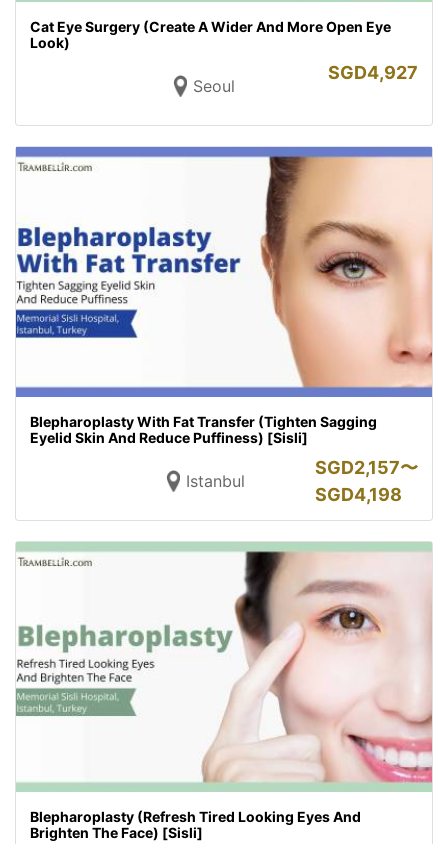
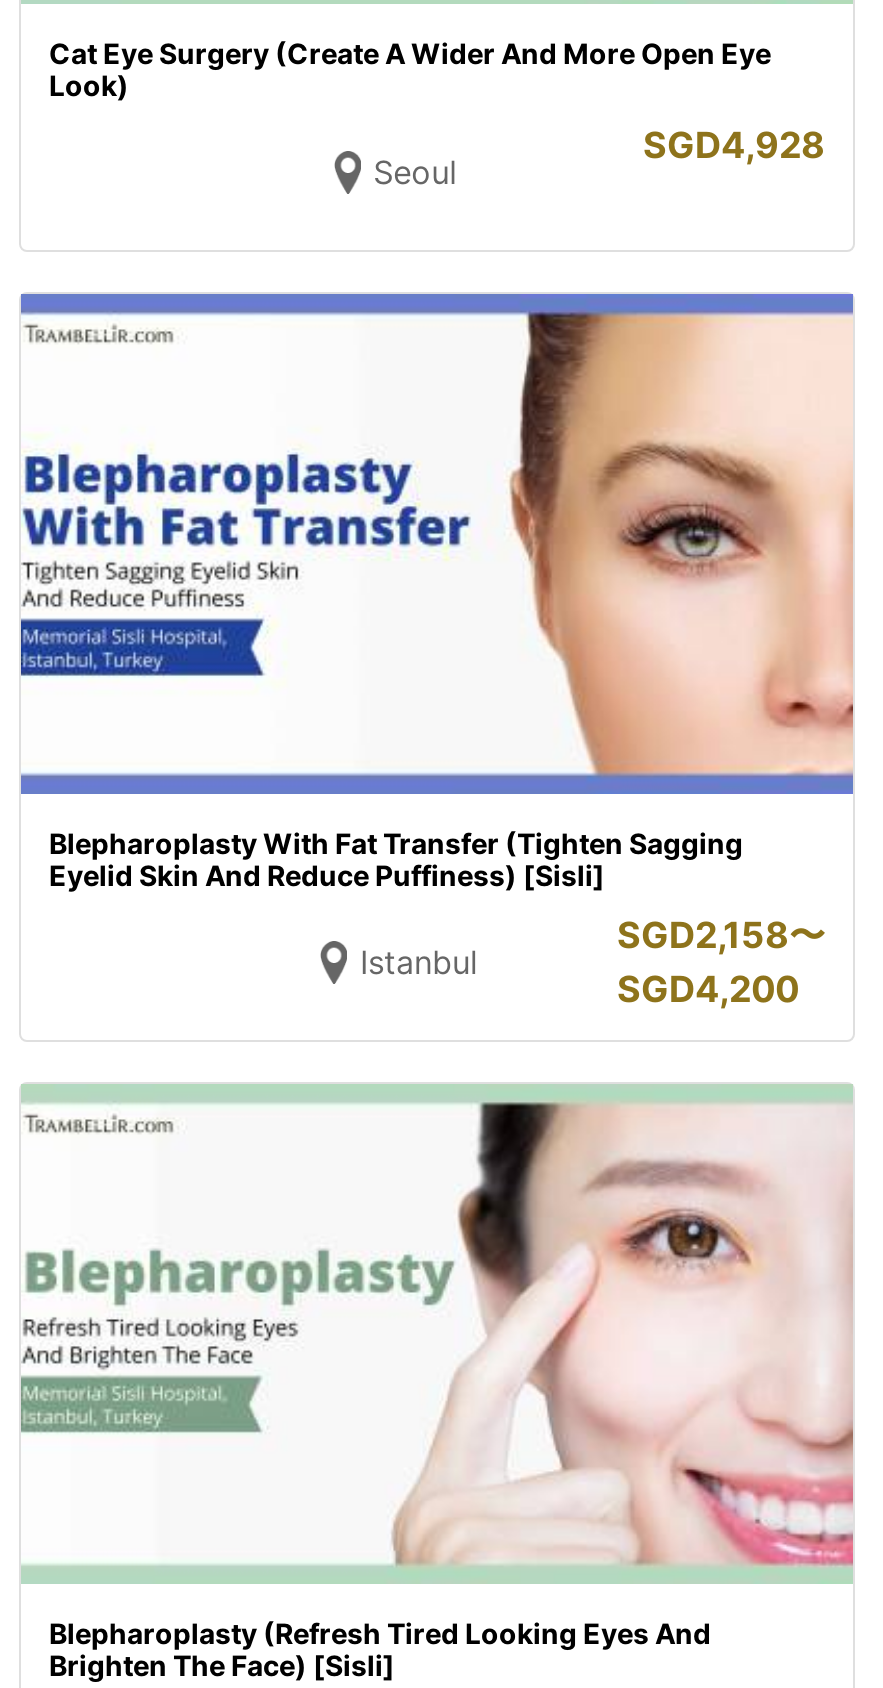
- SGD4,927
+ SGD4,928

- SGD2,157〜
+ SGD2,158〜

- SGD4,198
+ SGD4,200
